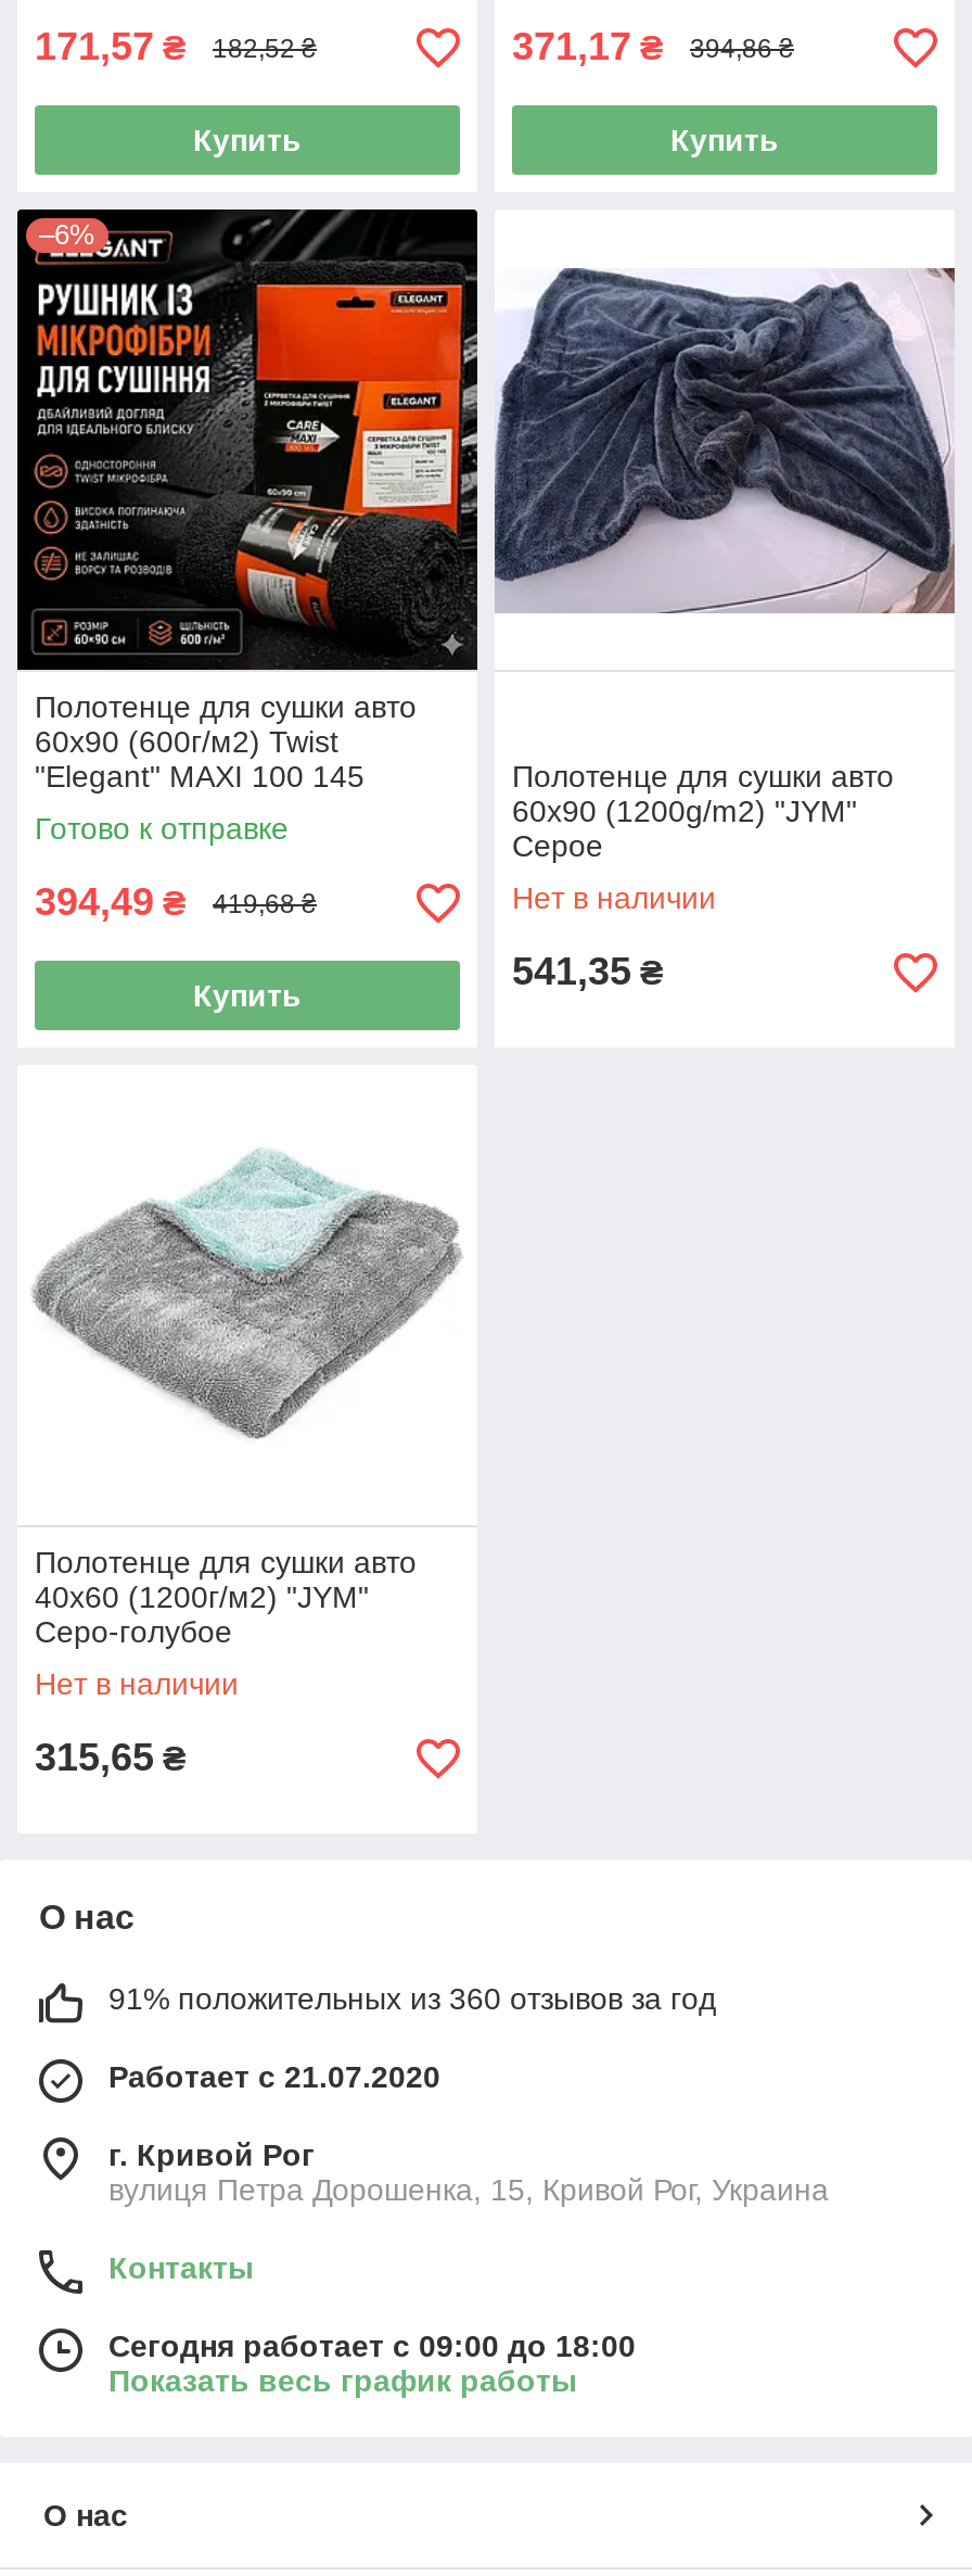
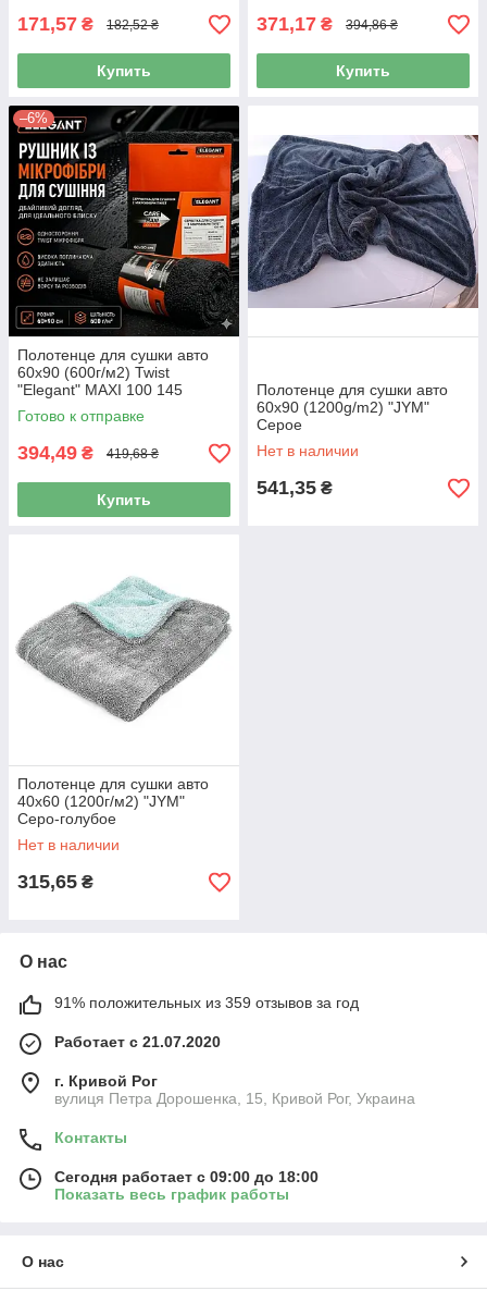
- 91% положительных из 360 отзывов за год
+ 91% положительных из 359 отзывов за год
